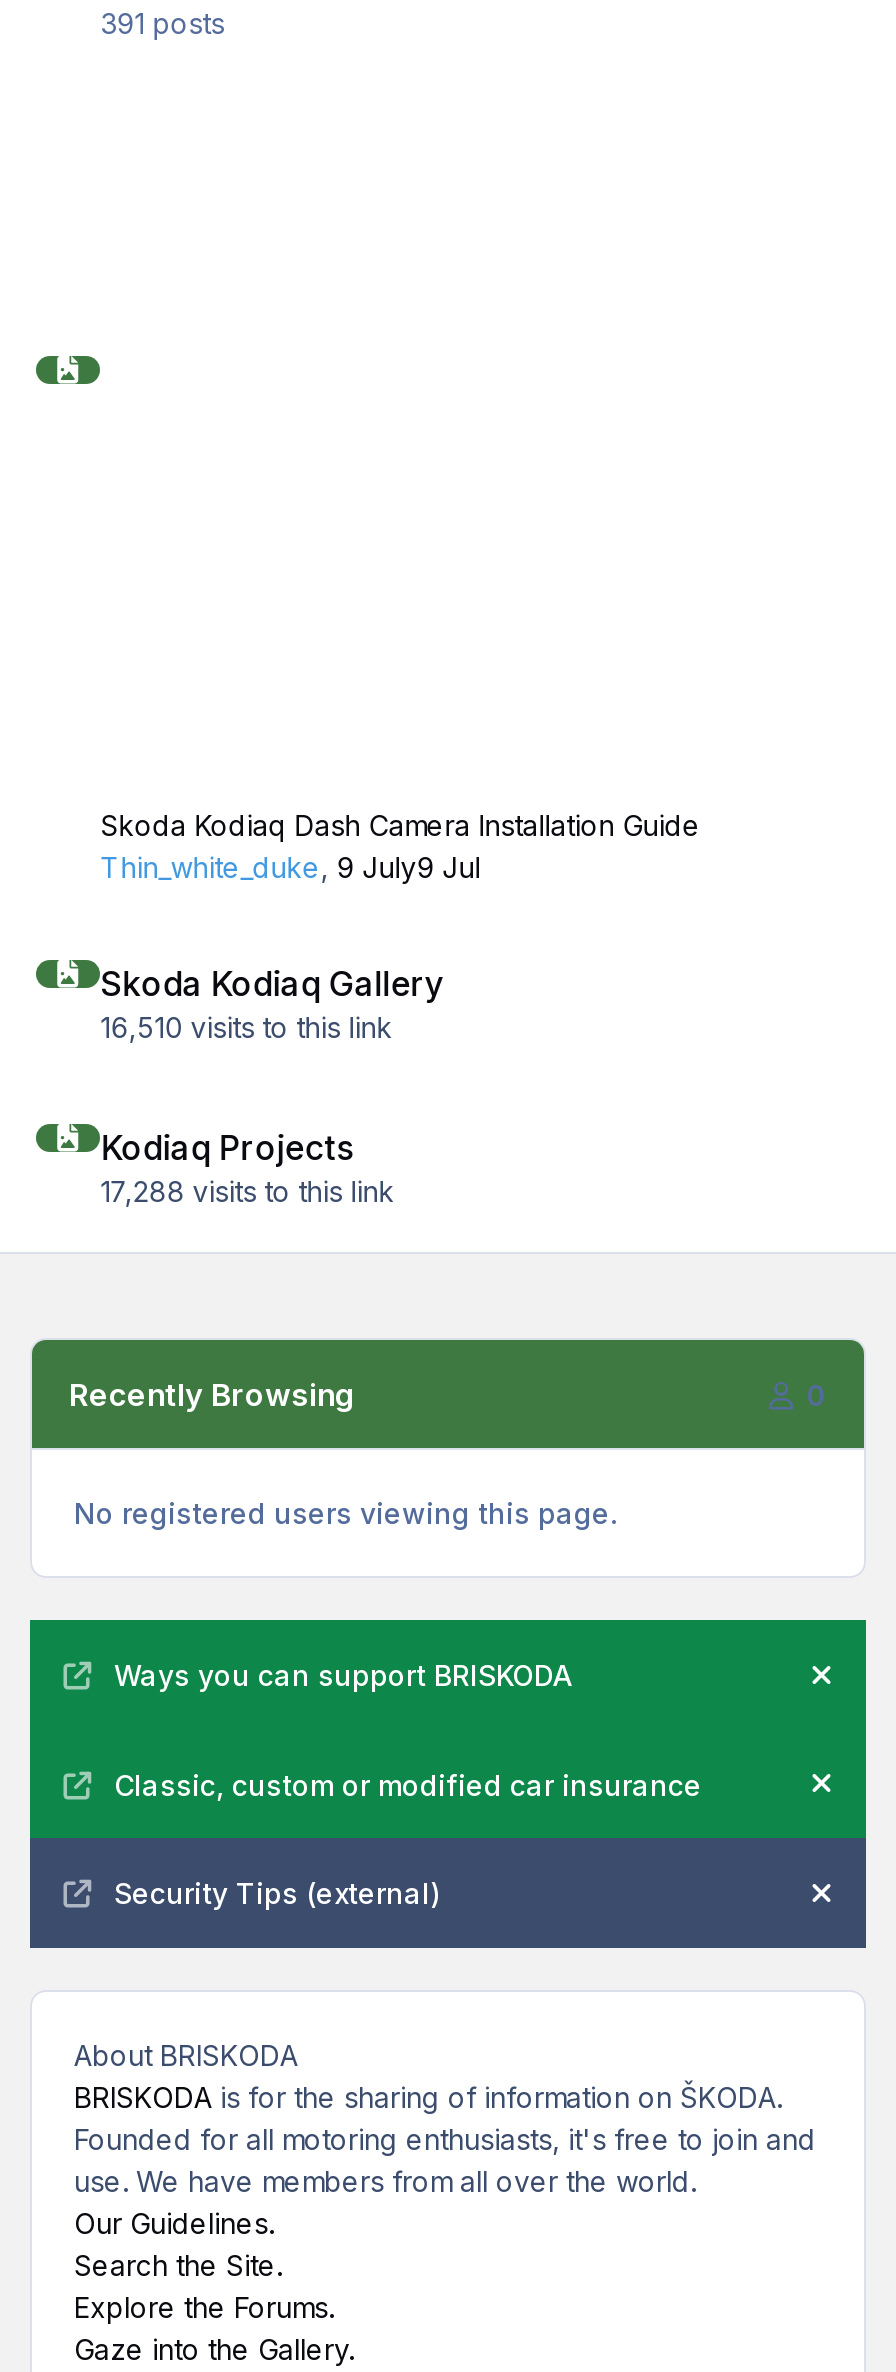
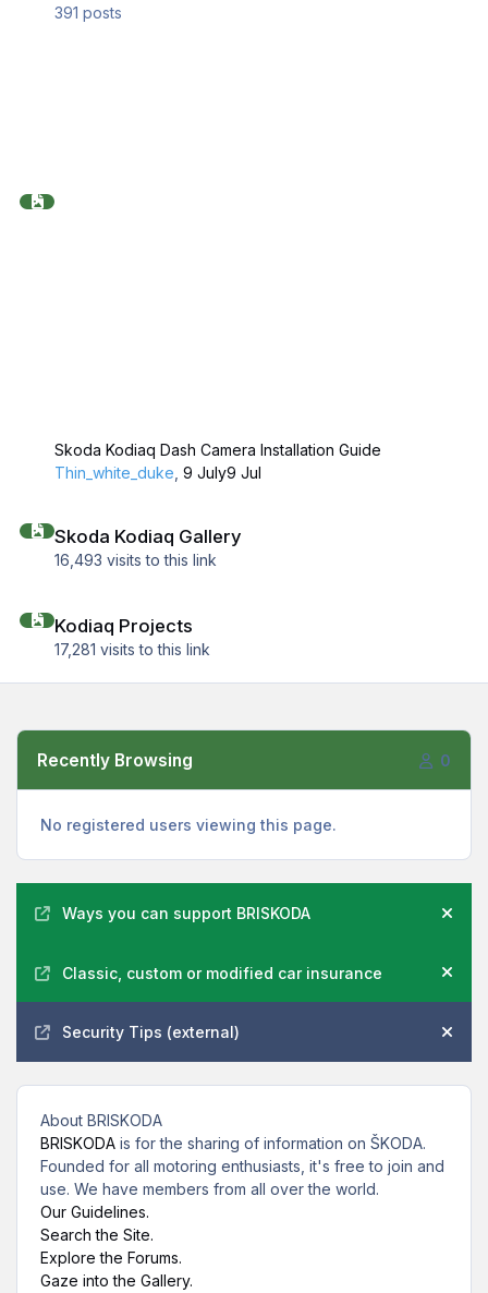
- 16,510 visits to this link
+ 16,493 visits to this link

- 17,288 visits to this link
+ 17,281 visits to this link
